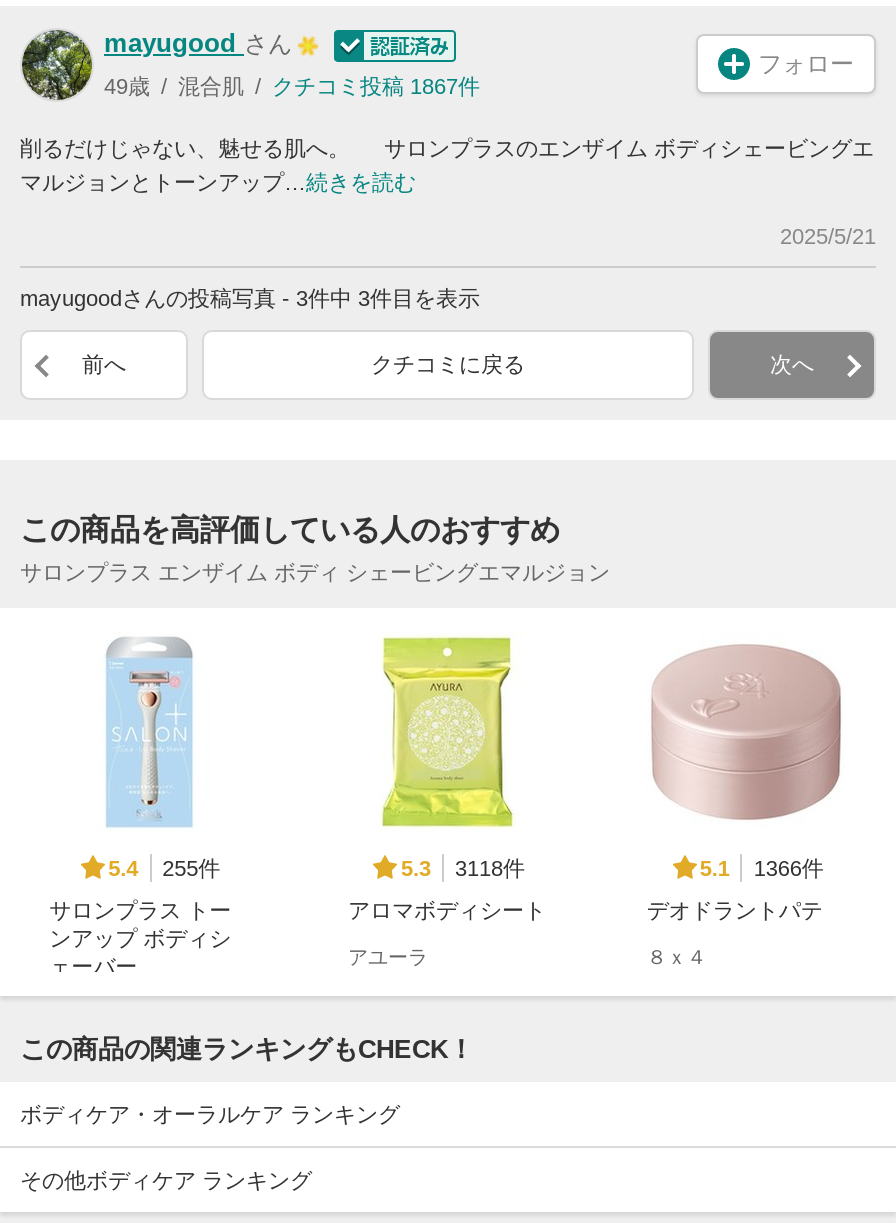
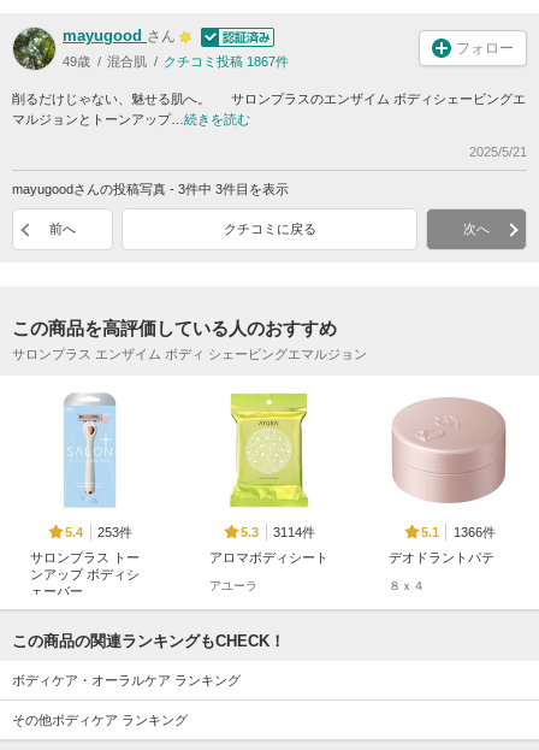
- 5.4 255件
+ 5.4 253件

- 5.3 3118件
+ 5.3 3114件
